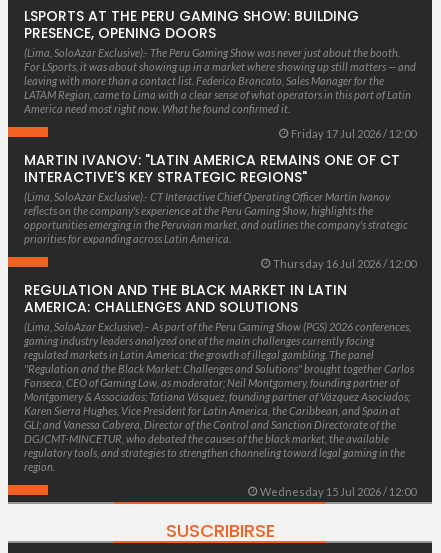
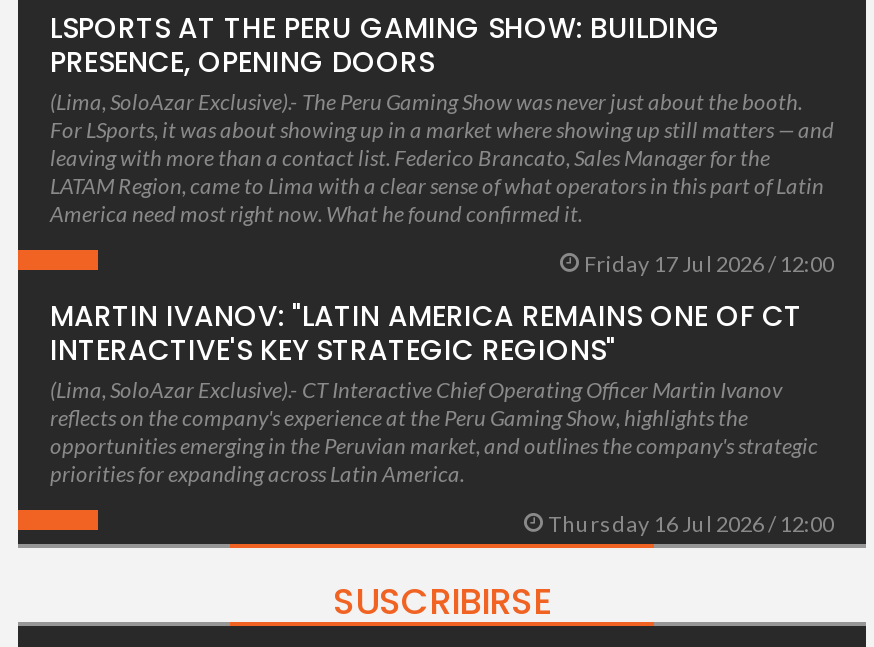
- REGULATION AND THE BLACK MARKET IN LATIN
- AMERICA: CHALLENGES AND SOLUTIONS
- (Lima, SoloAzar Exclusive).– As part of the Peru Gaming Show (PGS) 2026 conferences,
- gaming industry leaders analyzed one of the main challenges currently facing
- regulated markets in Latin America: the growth of illegal gambling. The panel
- "Regulation and the Black Market: Challenges and Solutions" brought together Carlos
- Fonseca, CEO of Gaming Law, as moderator; Neil Montgomery, founding partner of
- Montgomery & Associados; Tatiana Vásquez, founding partner of Vázquez Asociados;
- Karen Sierra Hughes, Vice President for Latin America, the Caribbean, and Spain at
- GLI; and Vanessa Cabrera, Director of the Control and Sanction Directorate of the
- DGJCMT-MINCETUR, who debated the causes of the black market, the available
- regulatory tools, and strategies to strengthen channeling toward legal gaming in the
- region.
- Wednesday 15 Jul 2026 / 12:00
